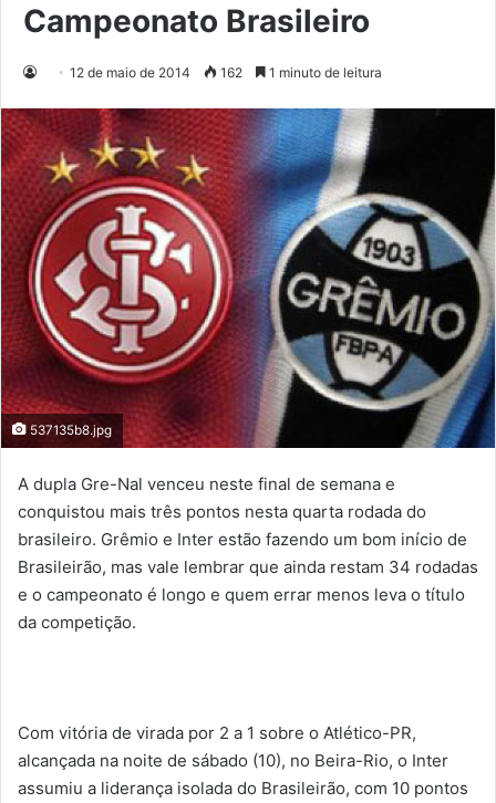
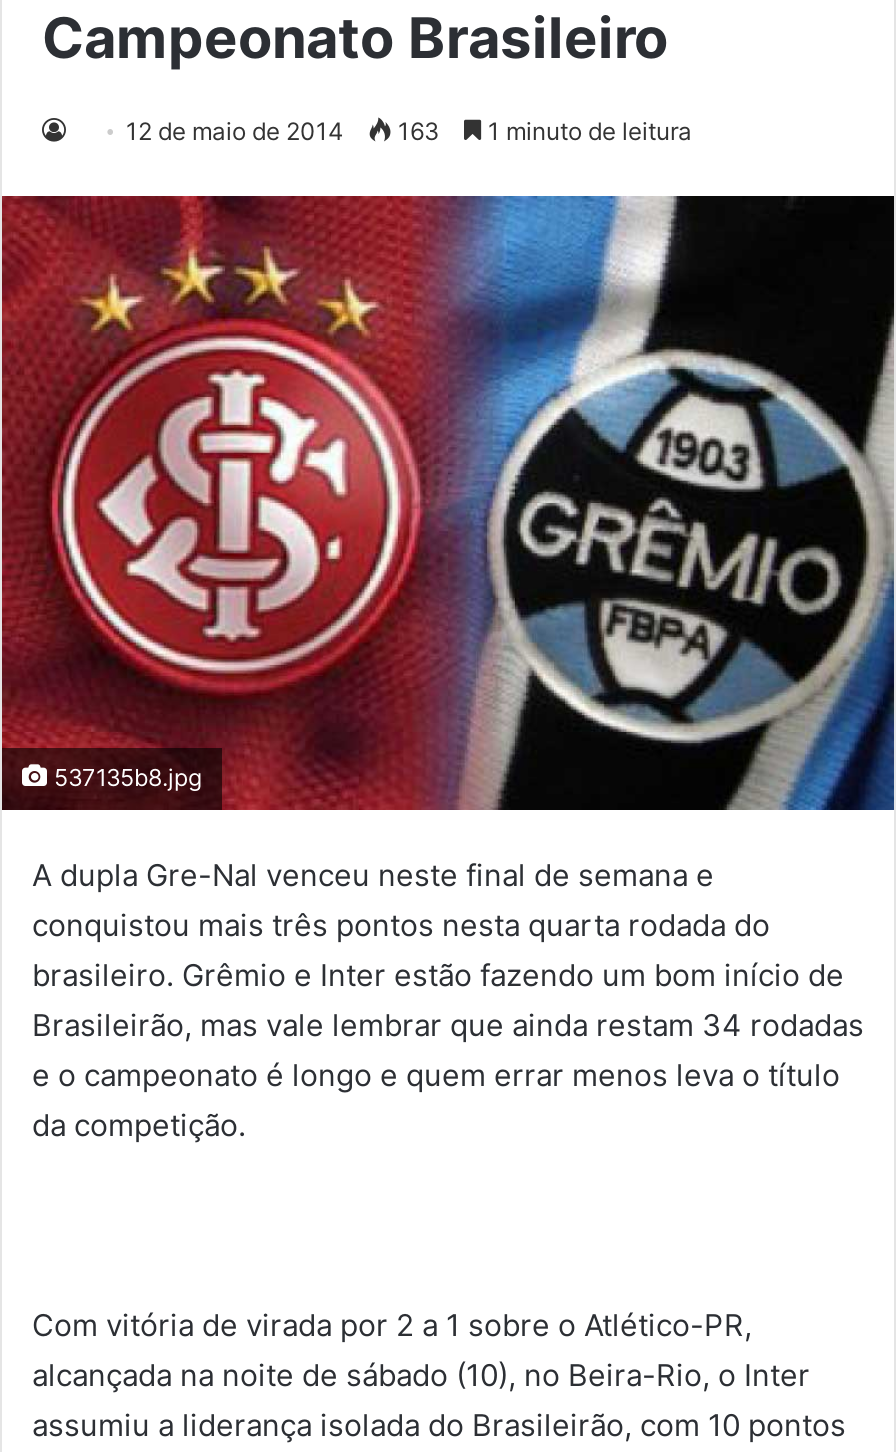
- 12 de maio de 2014 162 1 minuto de leitura
+ 12 de maio de 2014 163 1 minuto de leitura
